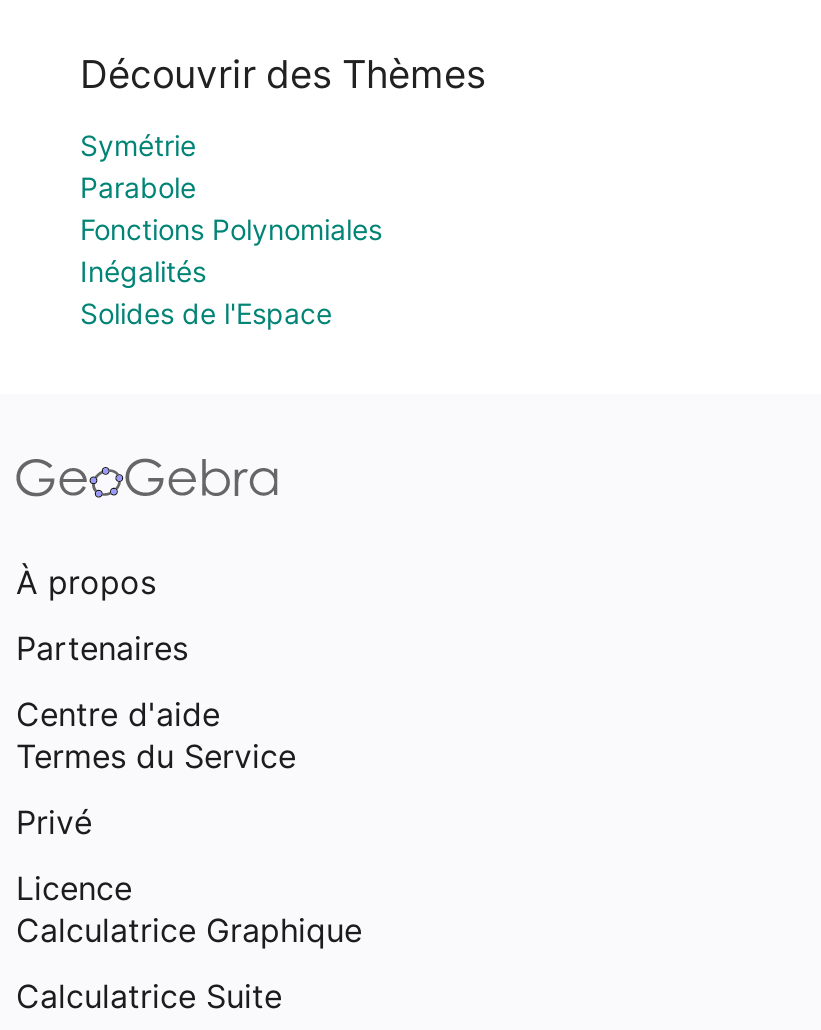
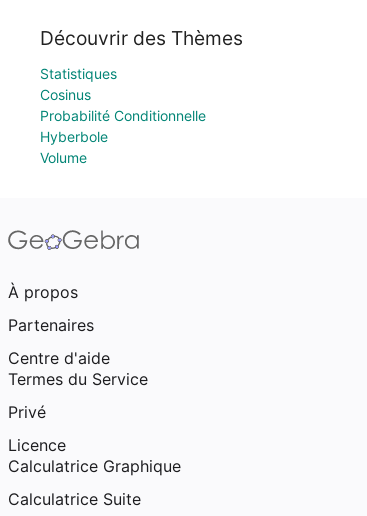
- Symétrie
- Parabole
- Fonctions Polynomiales
- Inégalités
- Solides de l'Espace
+ Statistiques
+ Cosinus
+ Probabilité Conditionnelle
+ Hyberbole
+ Volume
